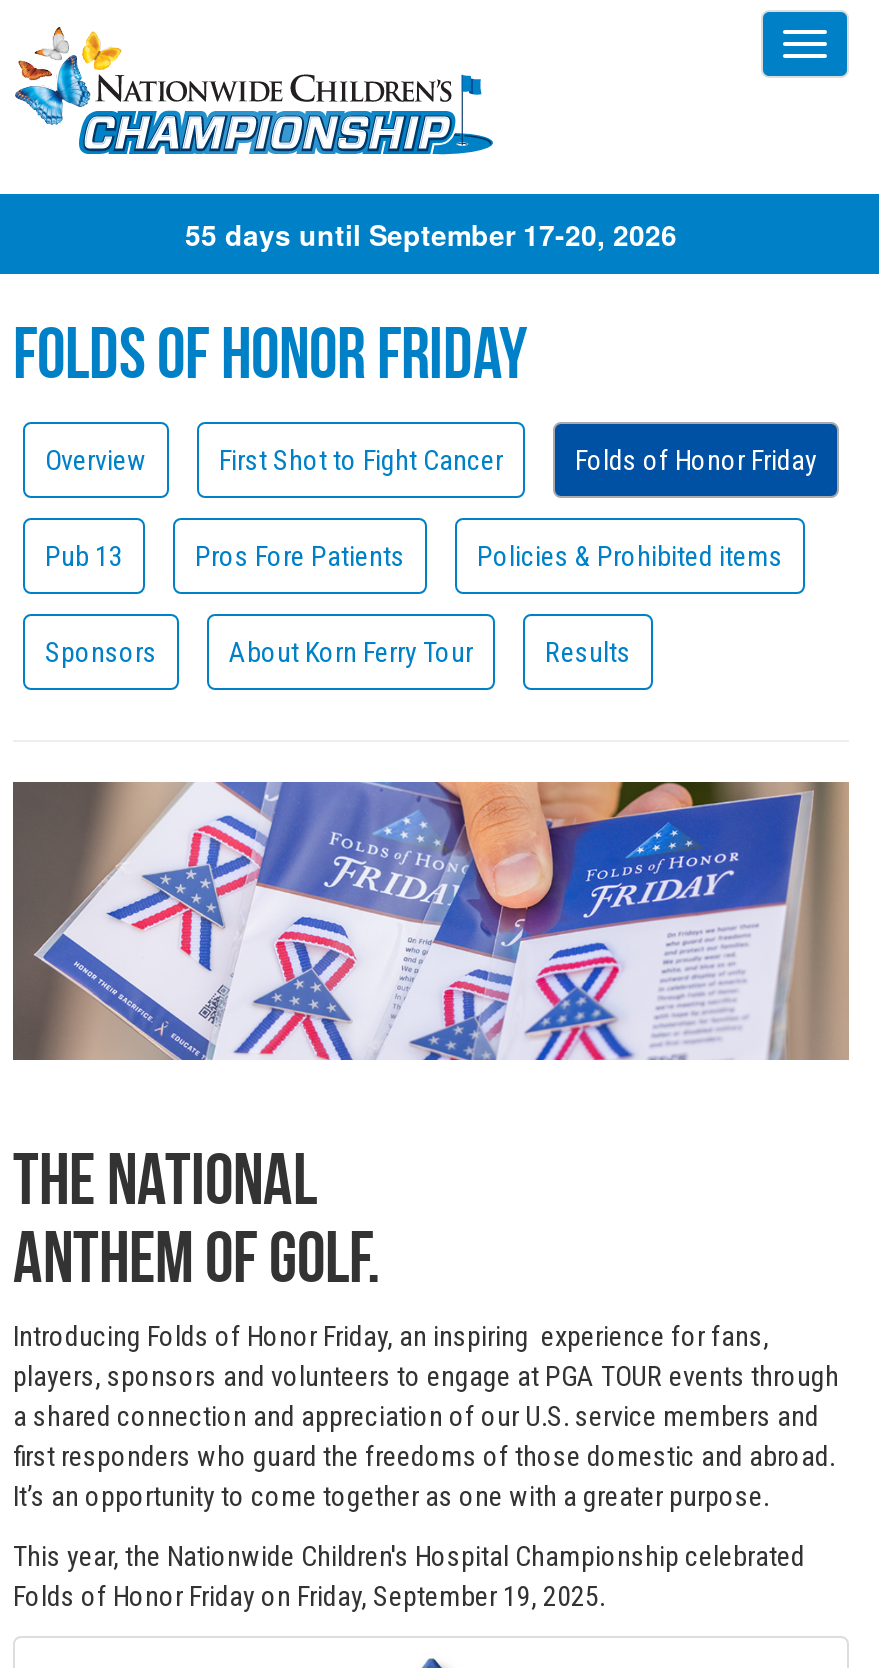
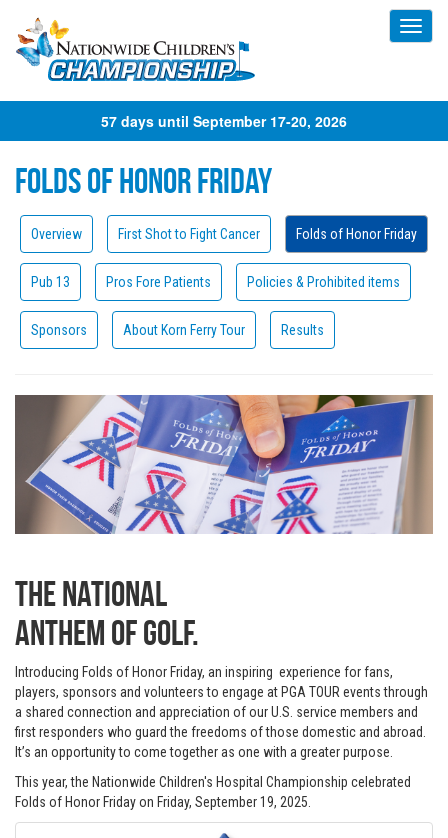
- 55 days until September 17-20, 2026
+ 57 days until September 17-20, 2026
